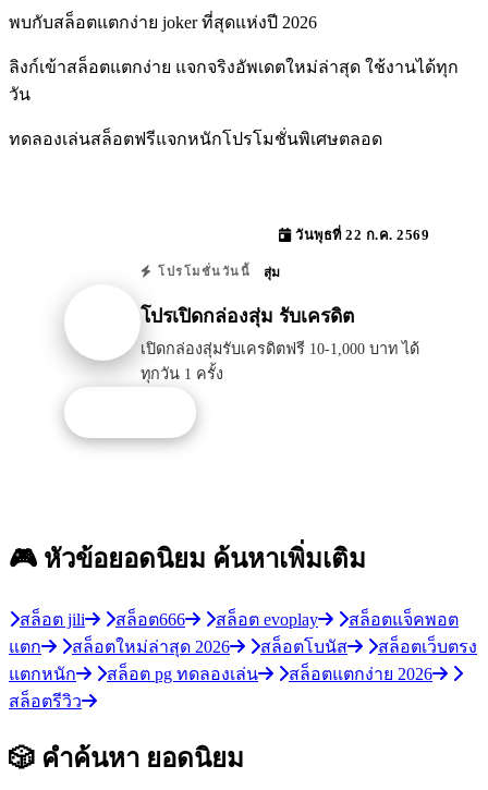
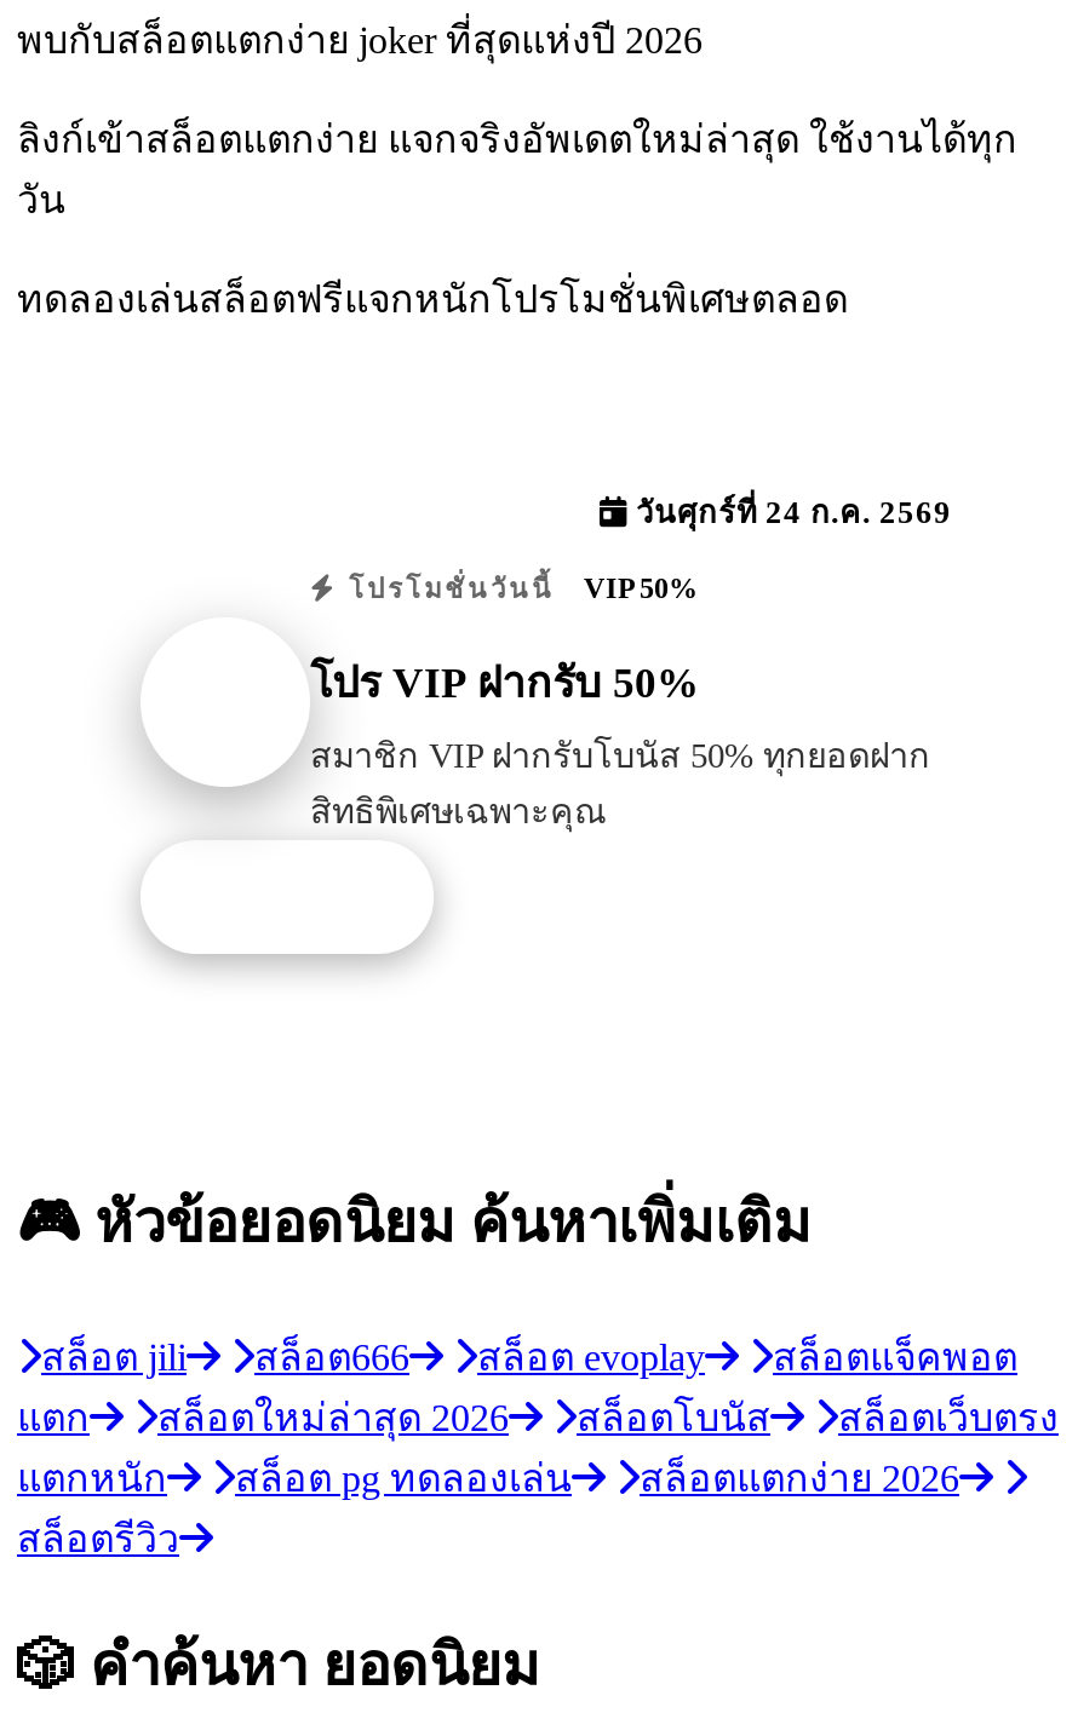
- วันพุธที่ 22 ก.ค. 2569
+ วันศุกร์ที่ 24 ก.ค. 2569

- สุ่ม
+ VIP 50%

- โปรเปิดกล่องสุ่ม รับเครดิต
+ โปร VIP ฝากรับ 50%

- เปิดกล่องสุ่มรับเครดิตฟรี 10-1,000 บาท ได้
- ทุกวัน 1 ครั้ง
+ สมาชิก VIP ฝากรับโบนัส 50% ทุกยอดฝาก
+ สิทธิพิเศษเฉพาะคุณ
